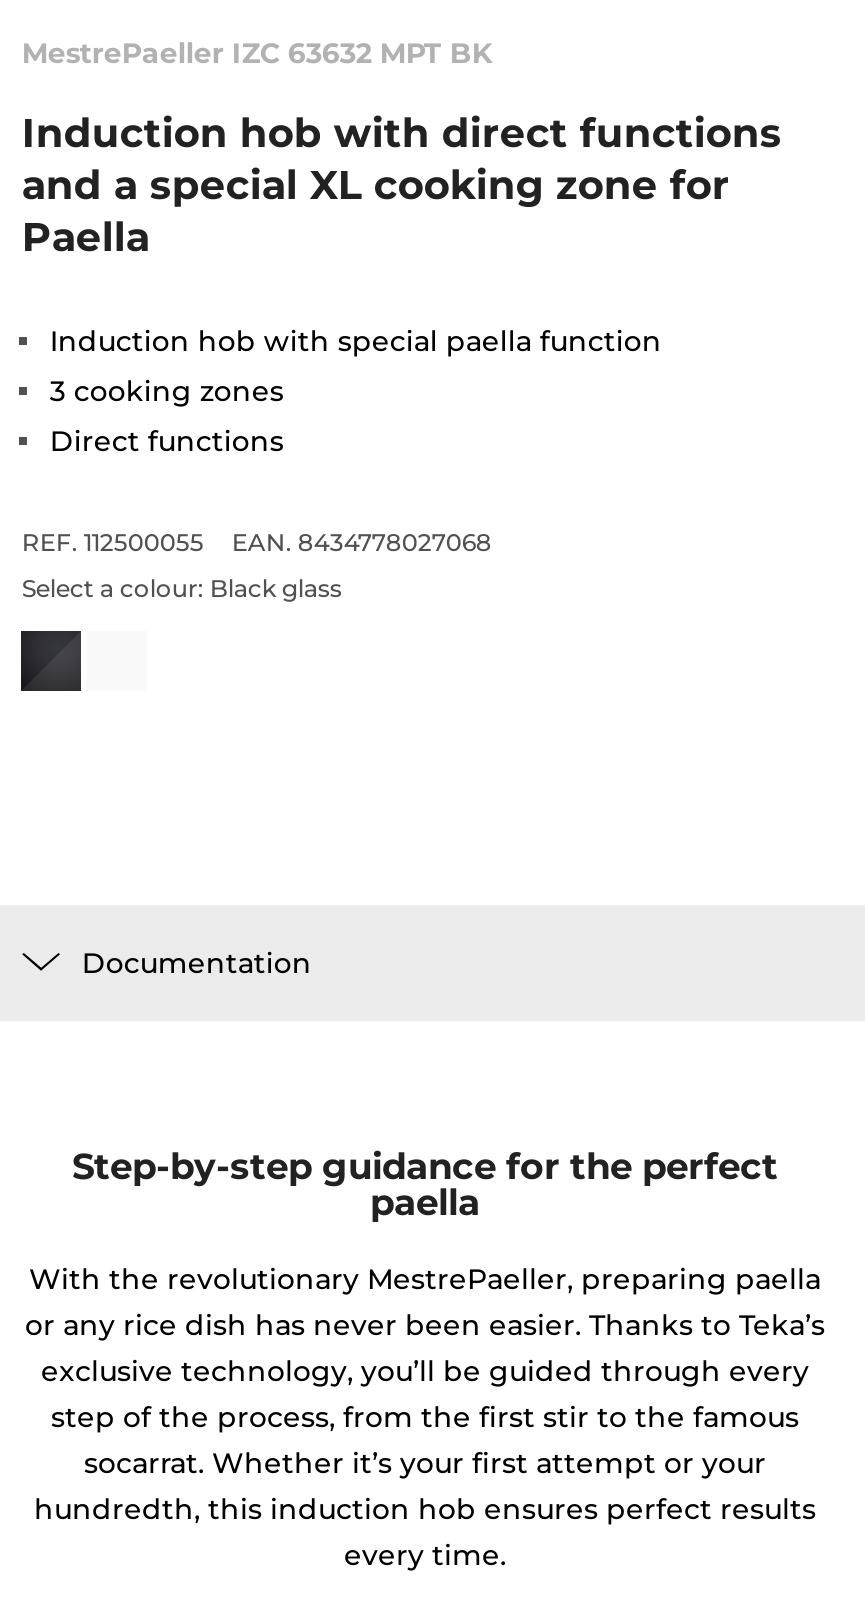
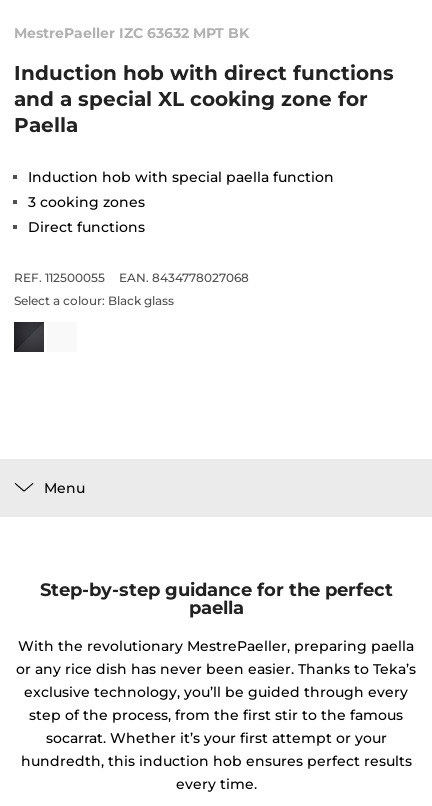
- Documentation
+ Menu
